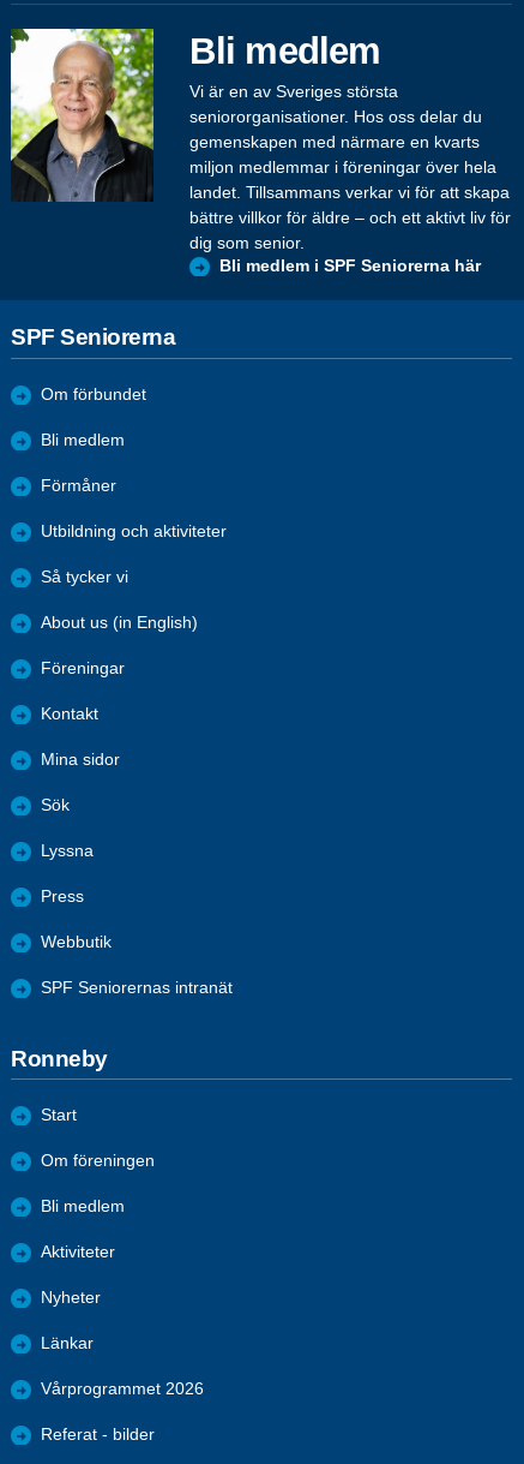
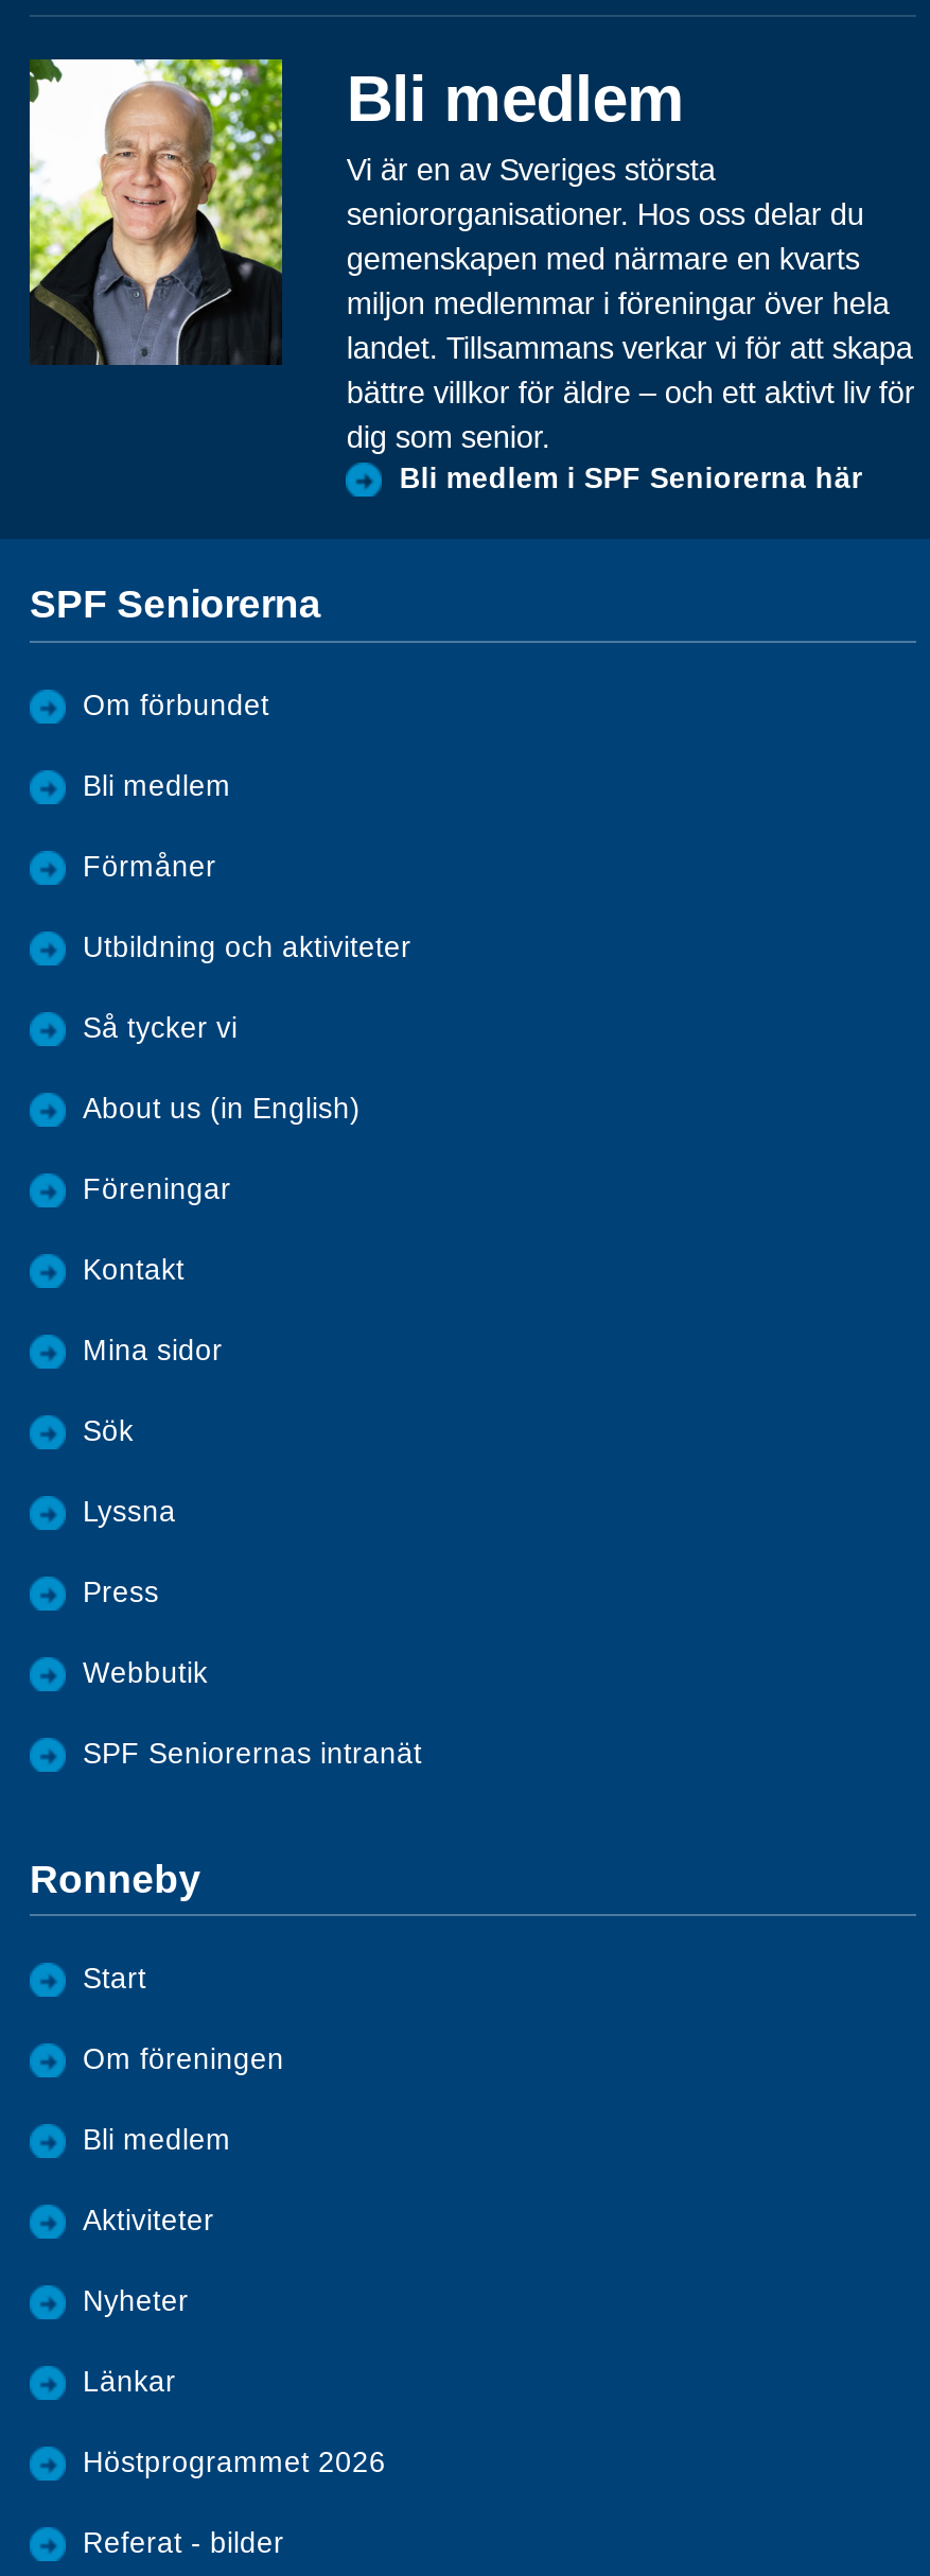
- Vårprogrammet 2026
+ Höstprogrammet 2026
